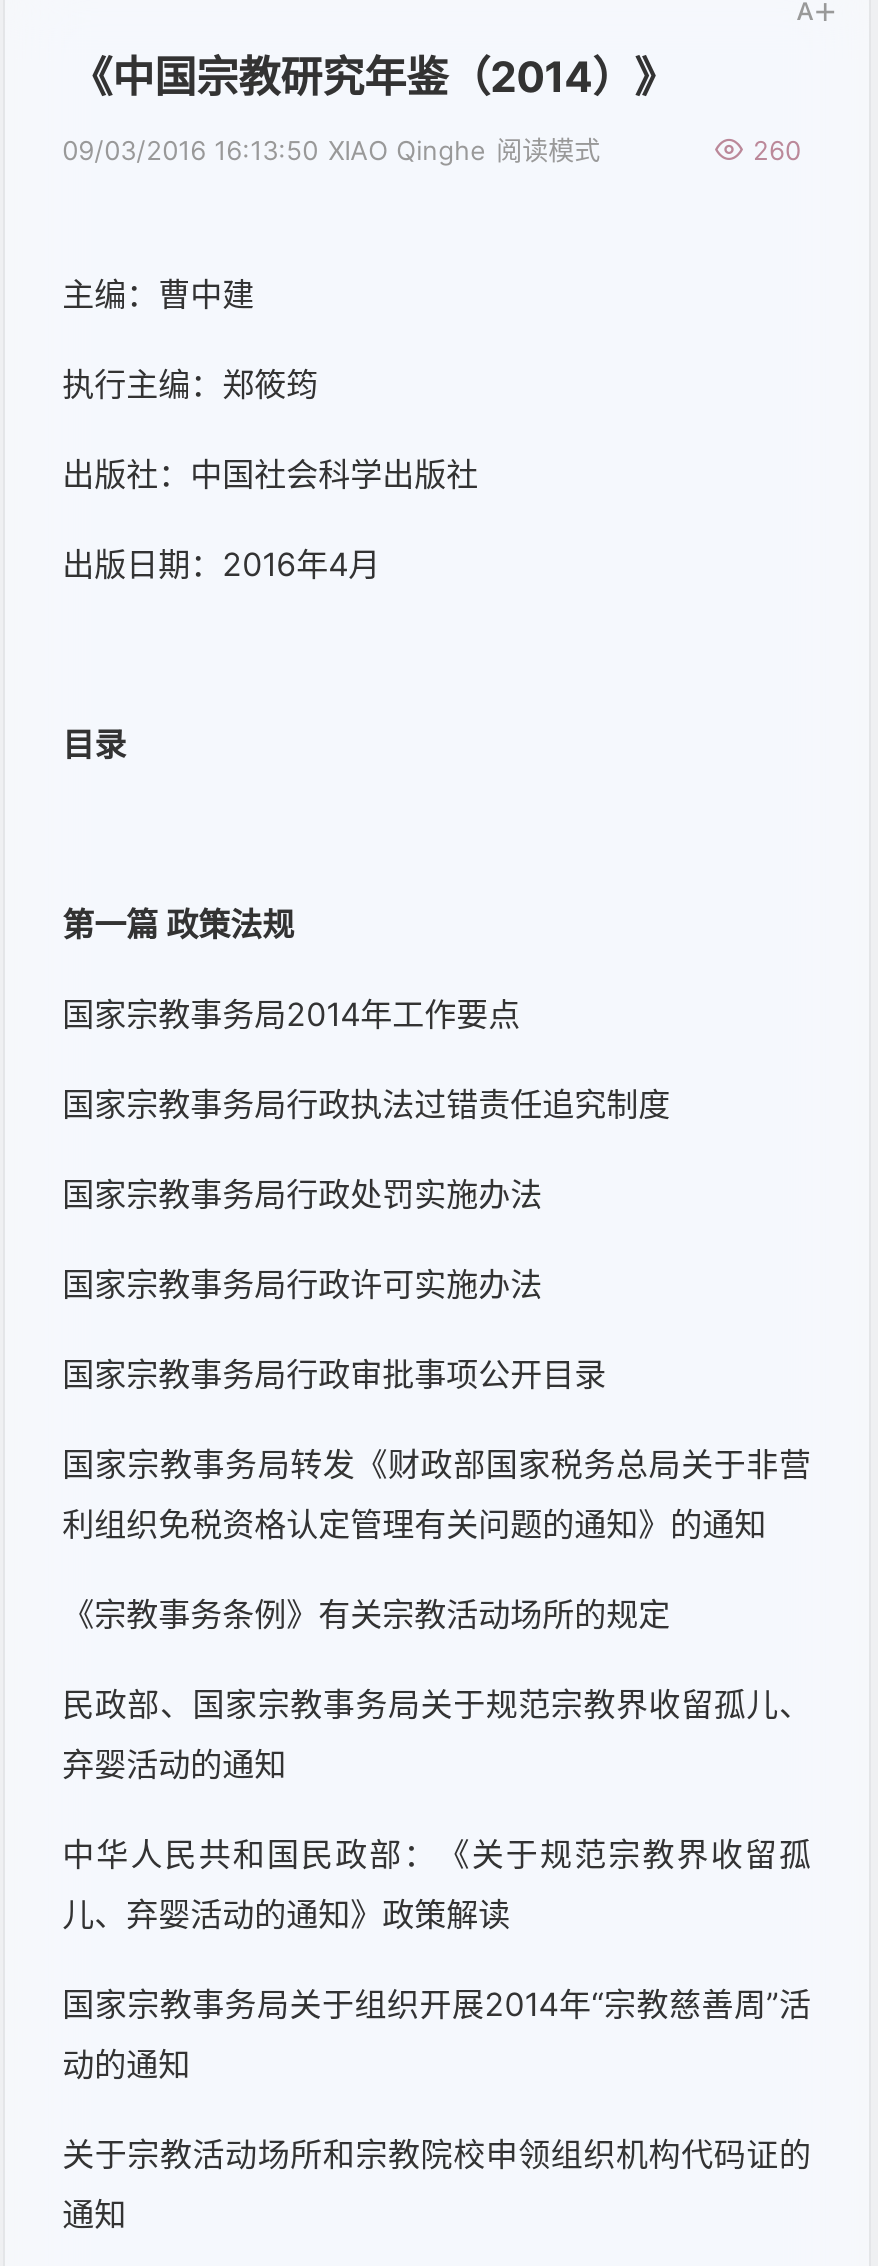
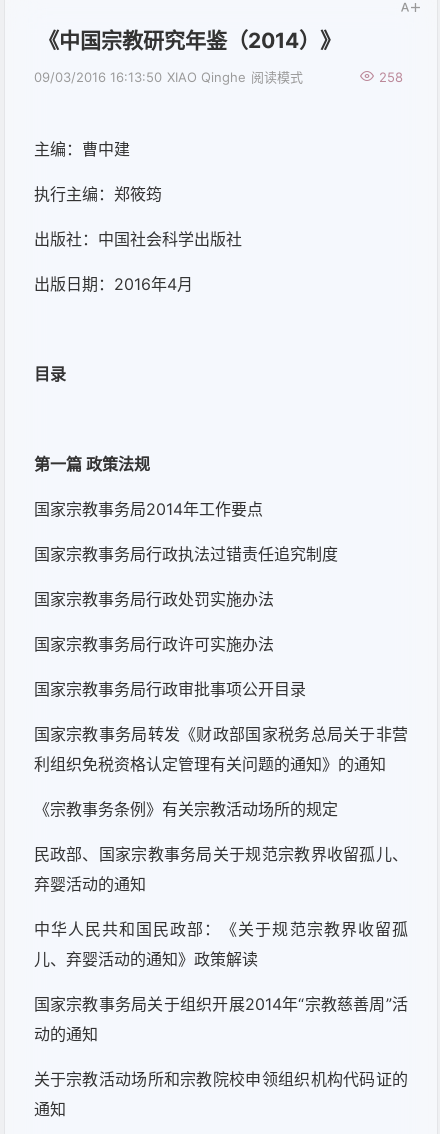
- 260
+ 258
